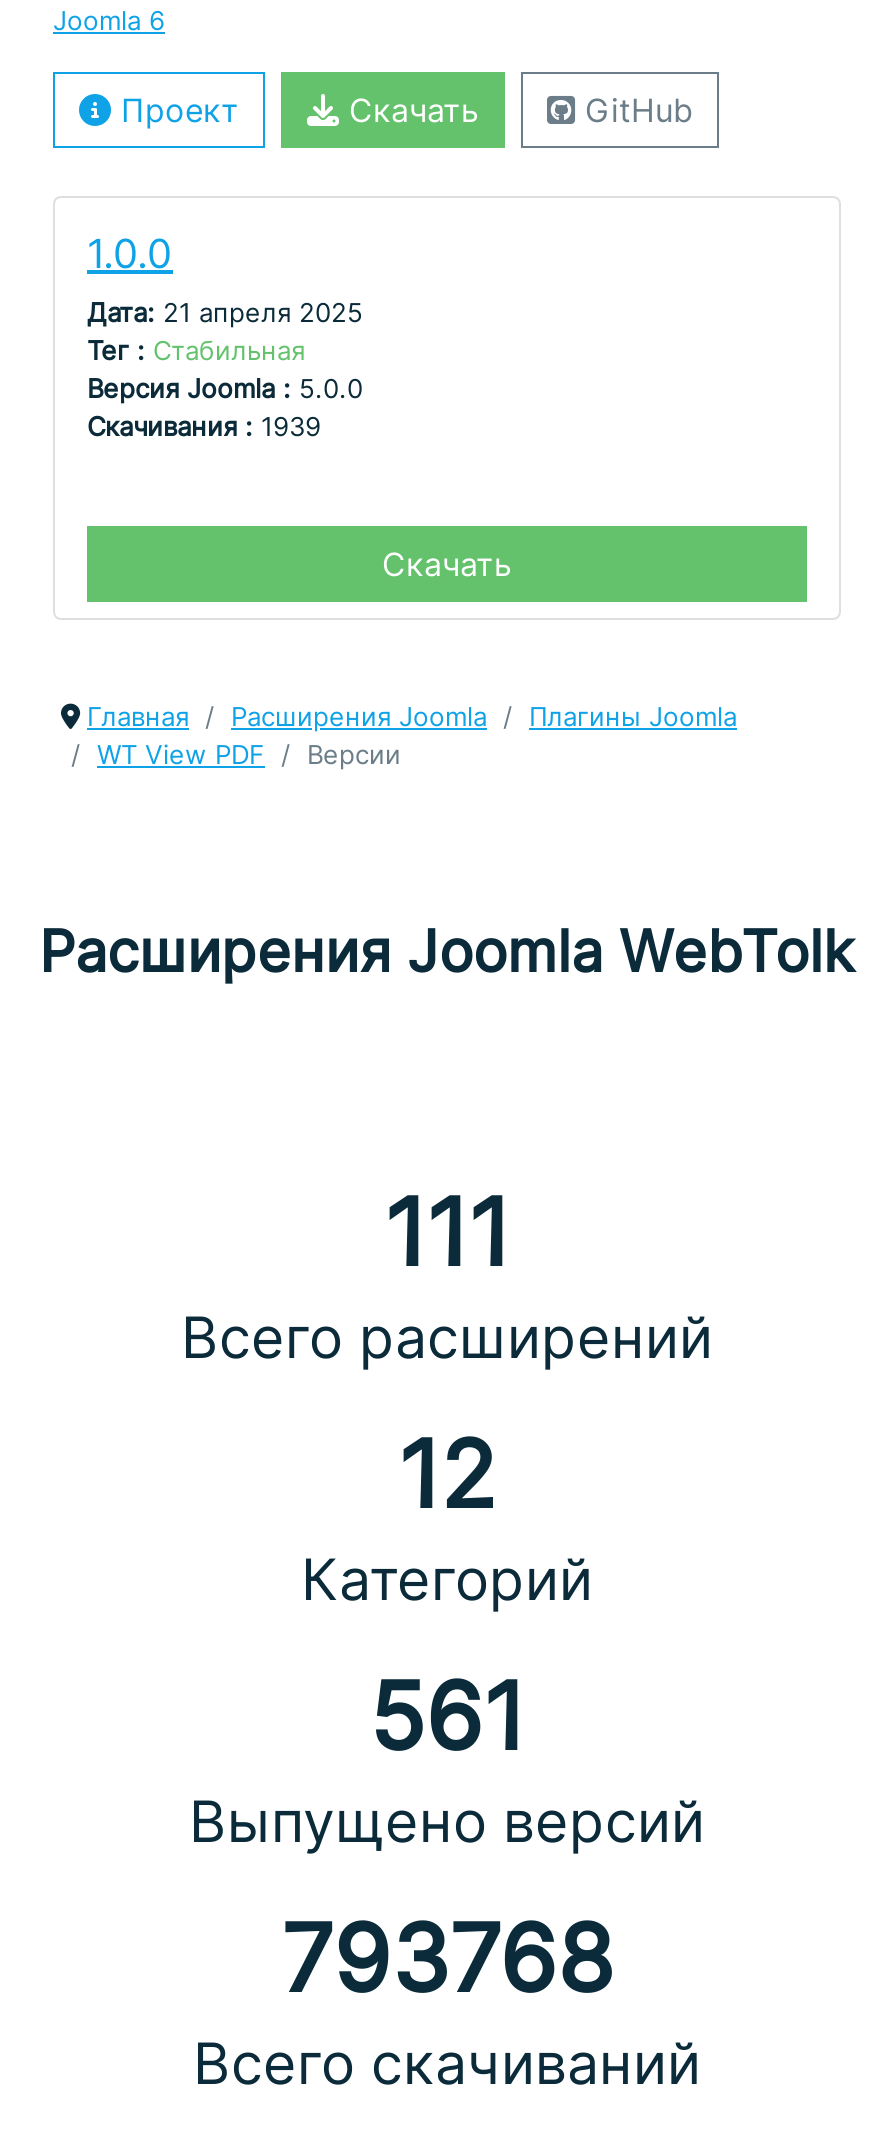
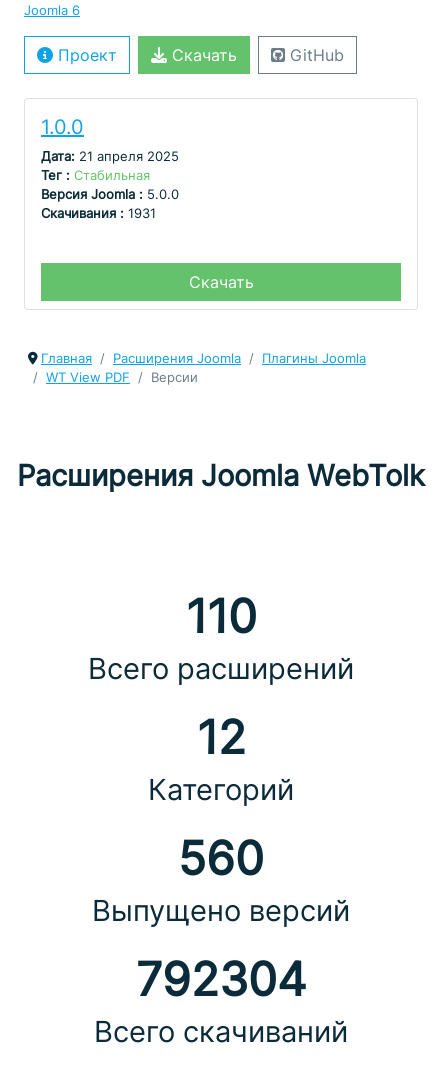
- Скачивания : 1939
+ Скачивания : 1931

- 111
+ 110

- 561
+ 560

- 793768
+ 792304
